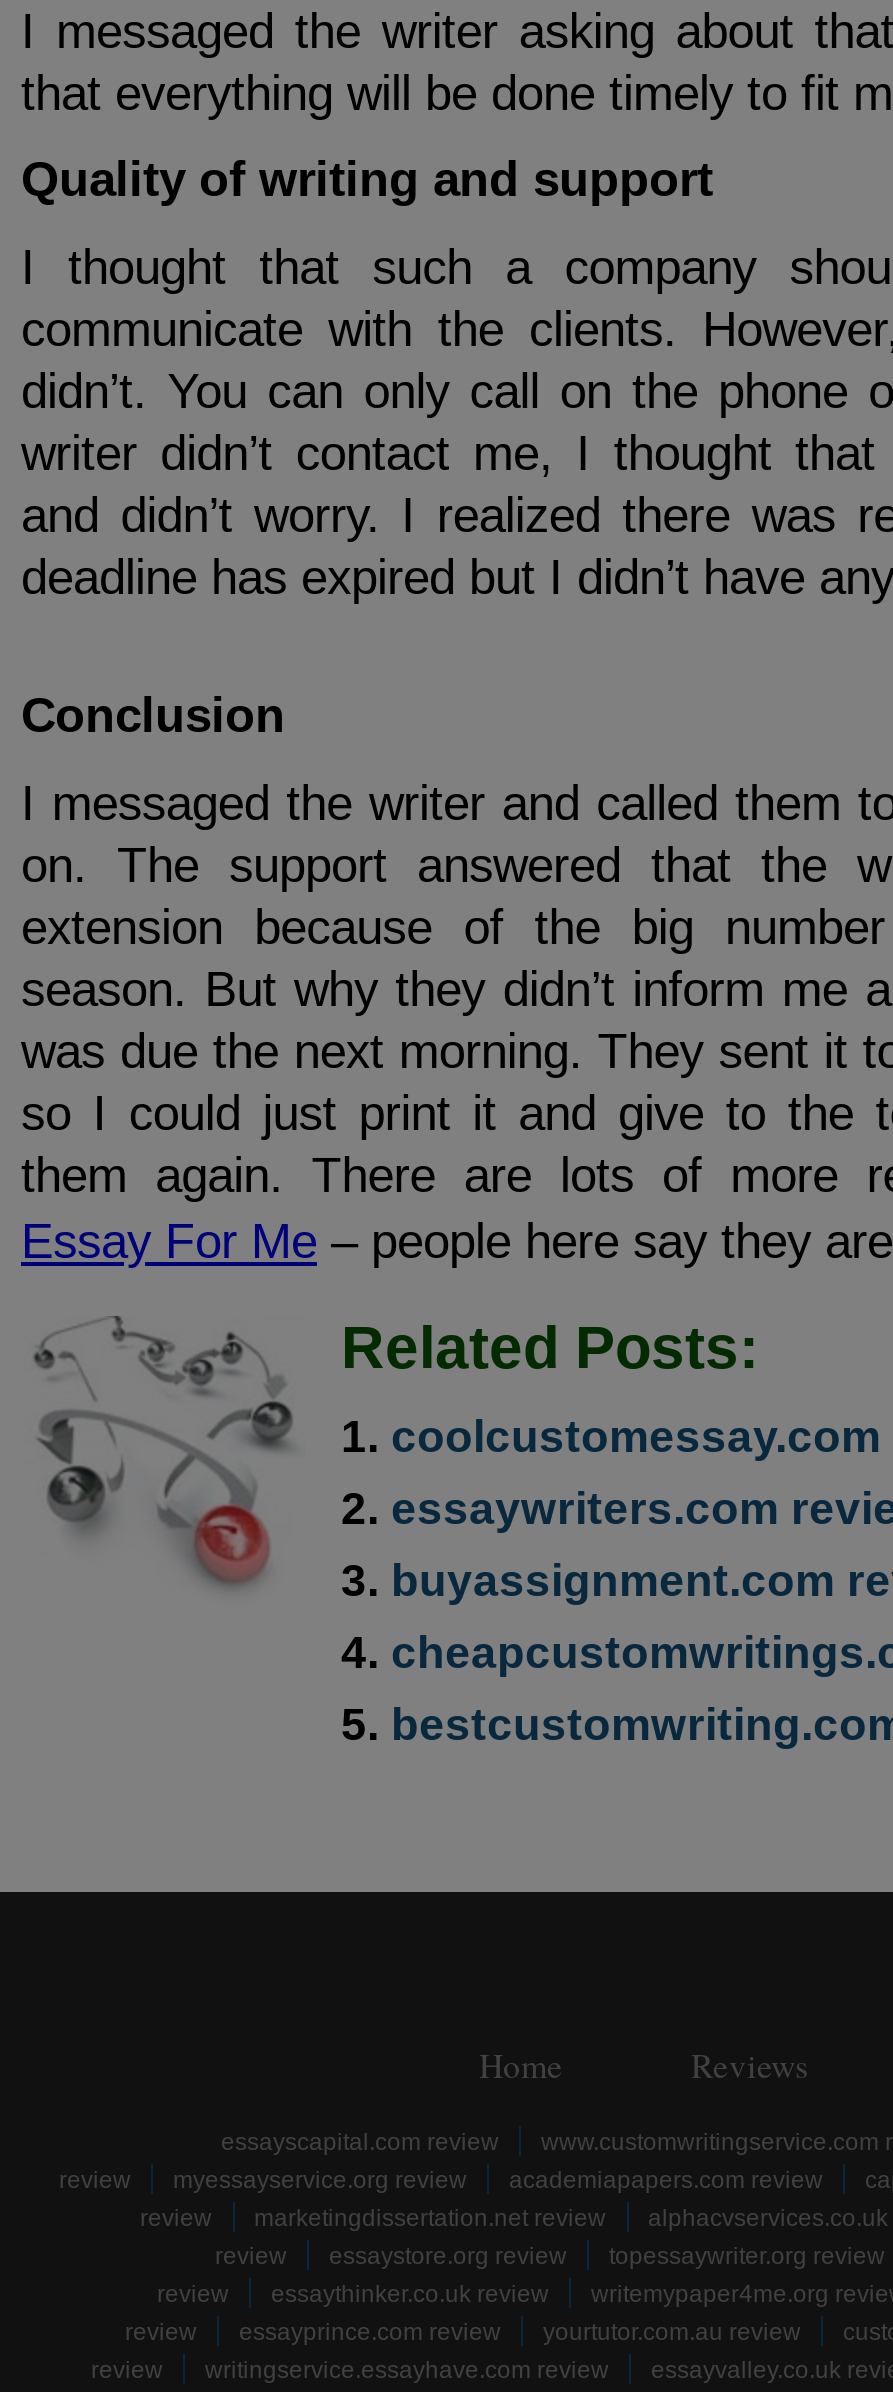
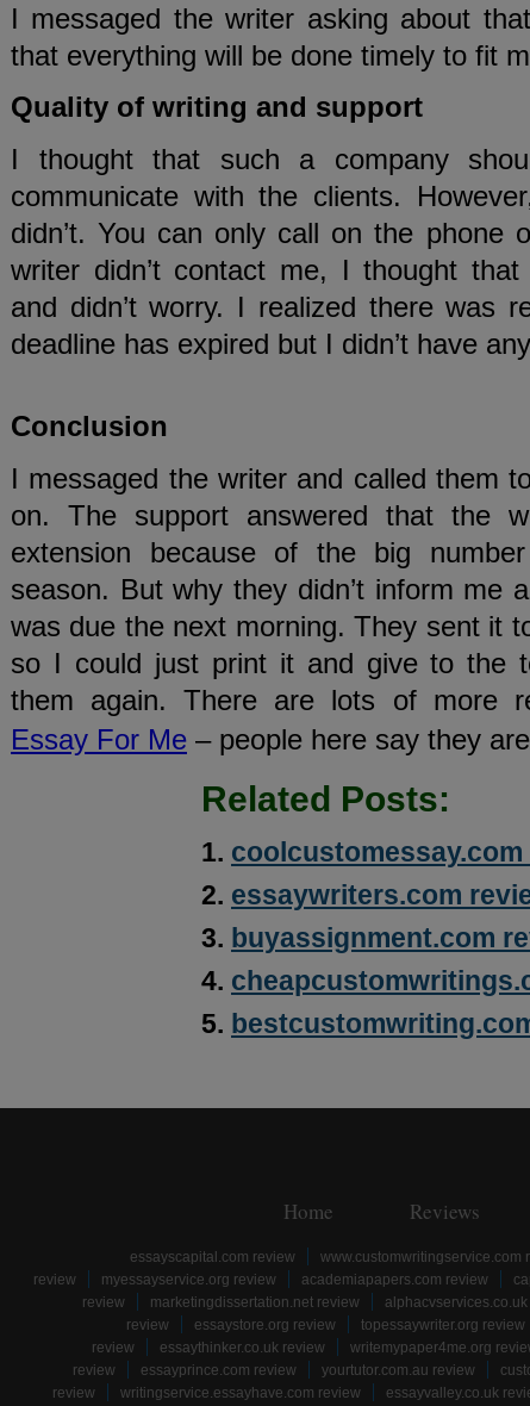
- [image]
